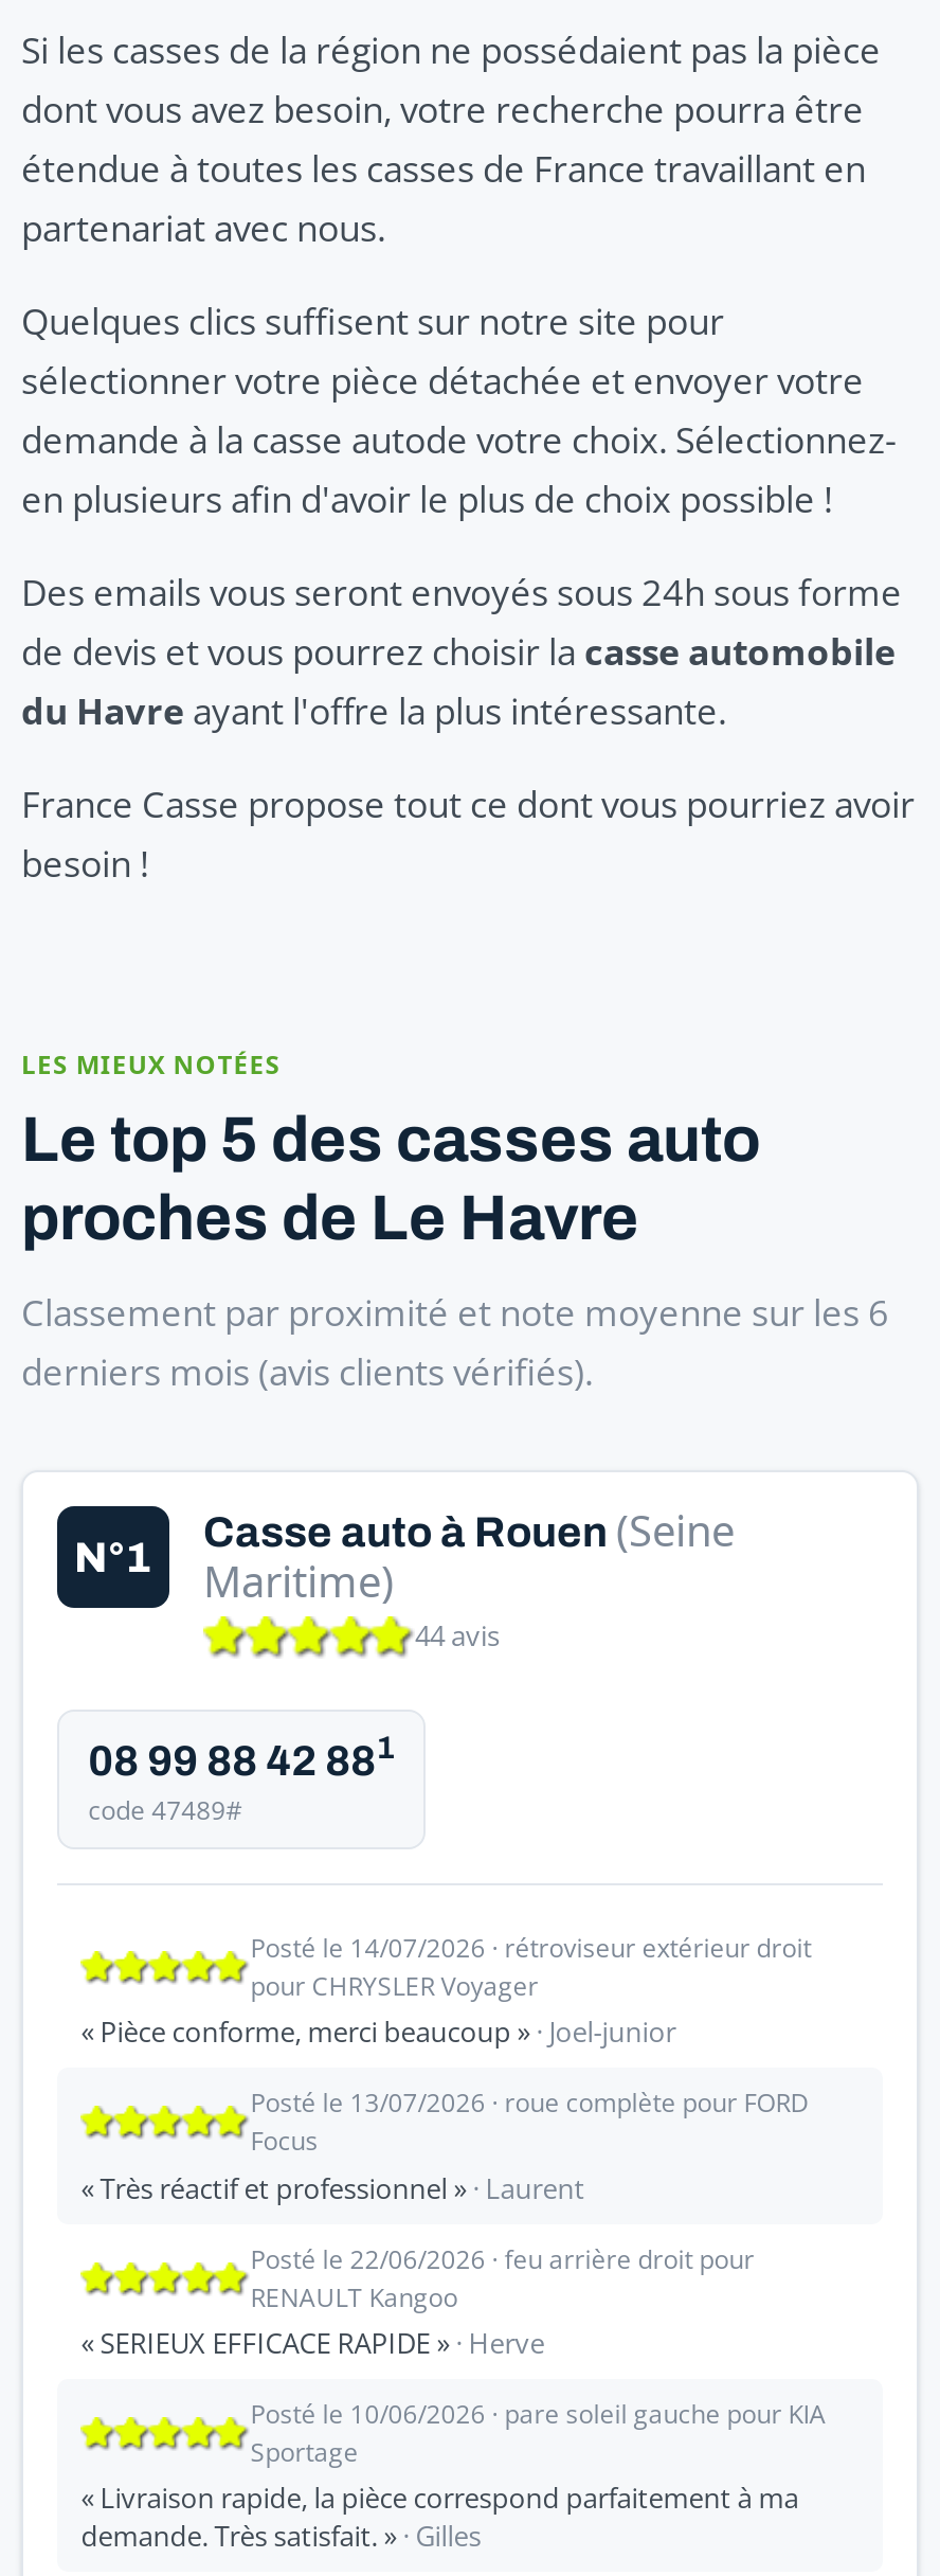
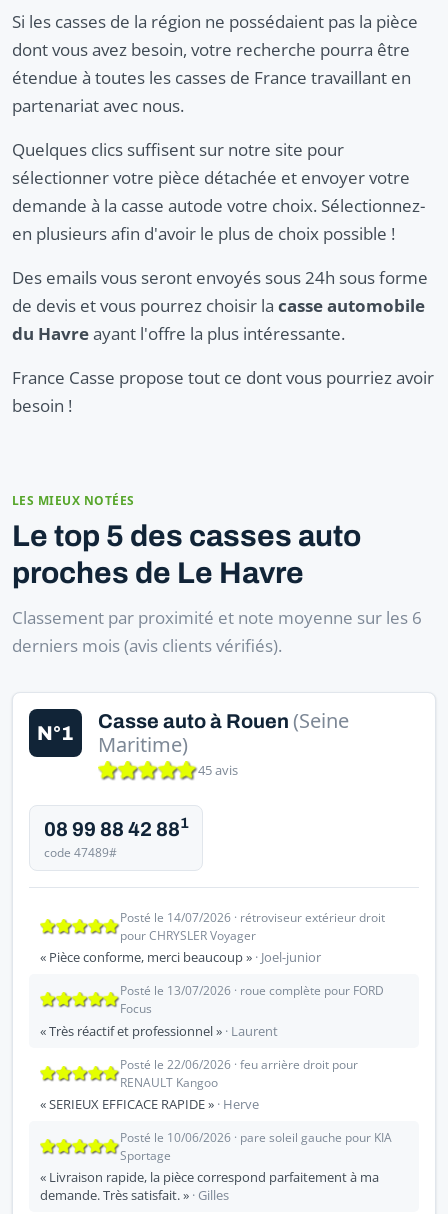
- 44 avis
+ 45 avis
